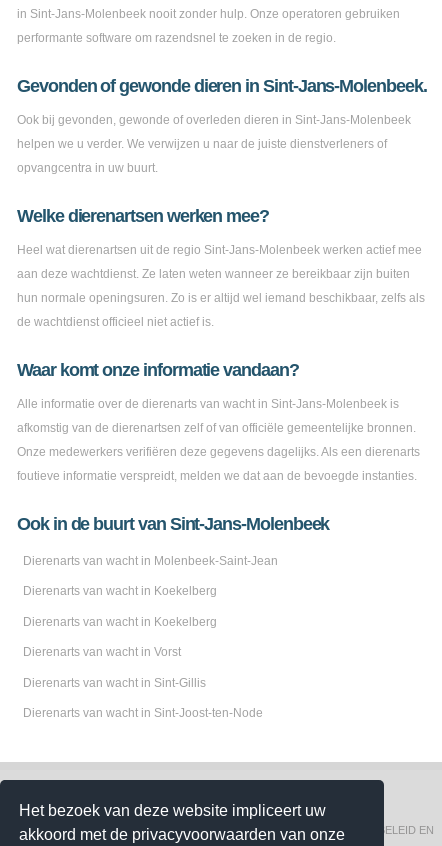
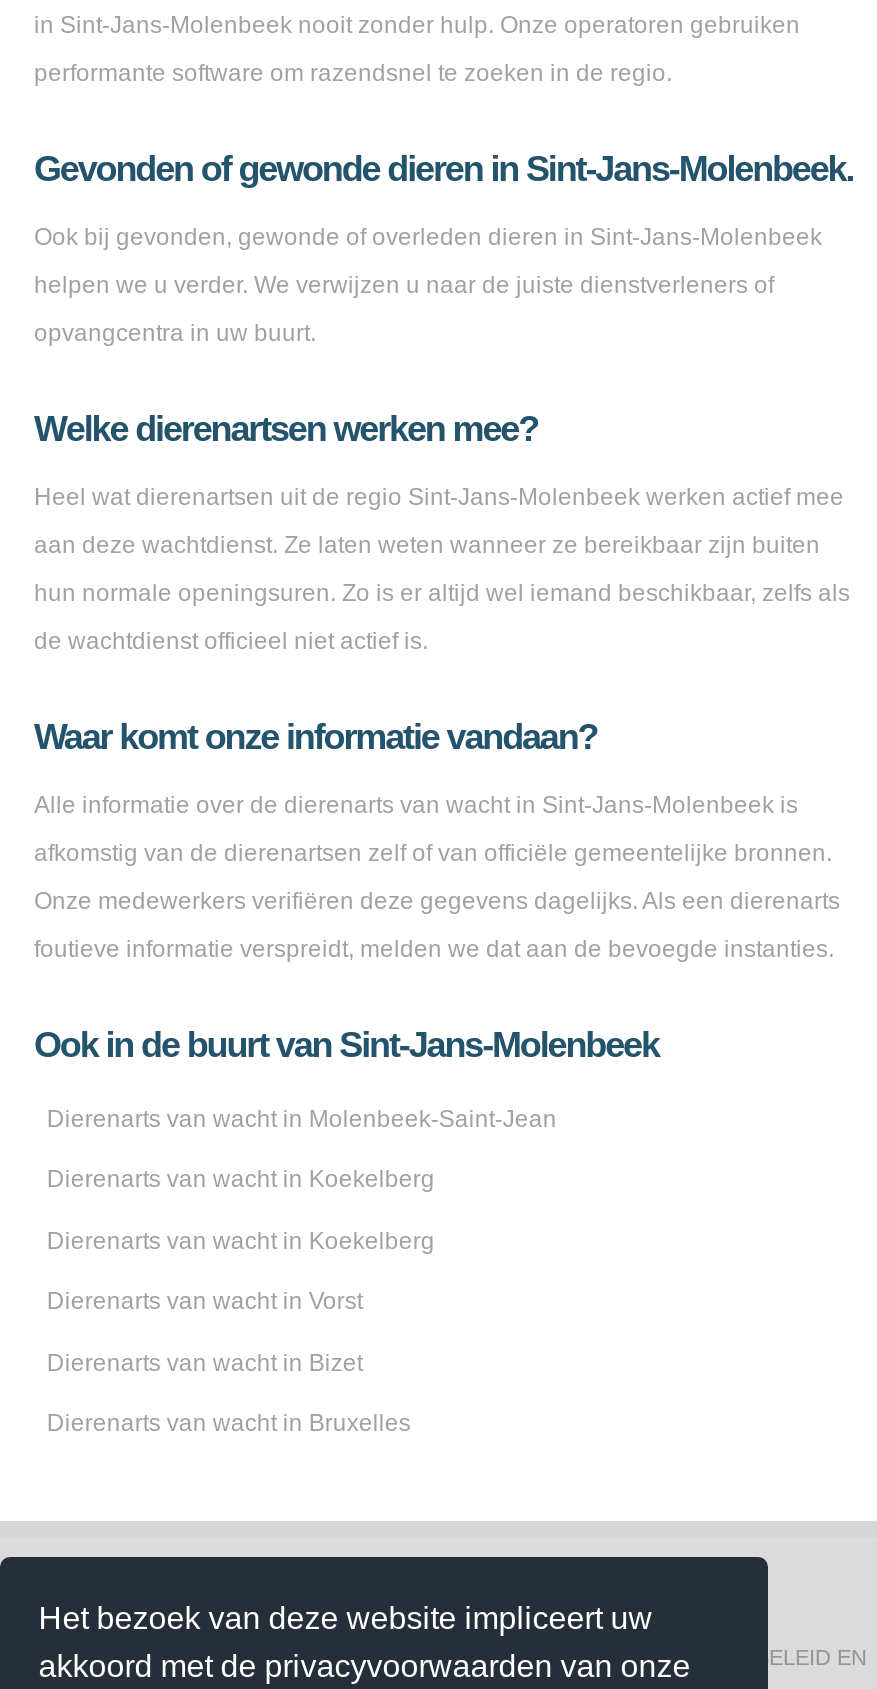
- Dierenarts van wacht in Sint-Gillis
+ Dierenarts van wacht in Bizet

- Dierenarts van wacht in Sint-Joost-ten-Node
+ Dierenarts van wacht in Bruxelles
